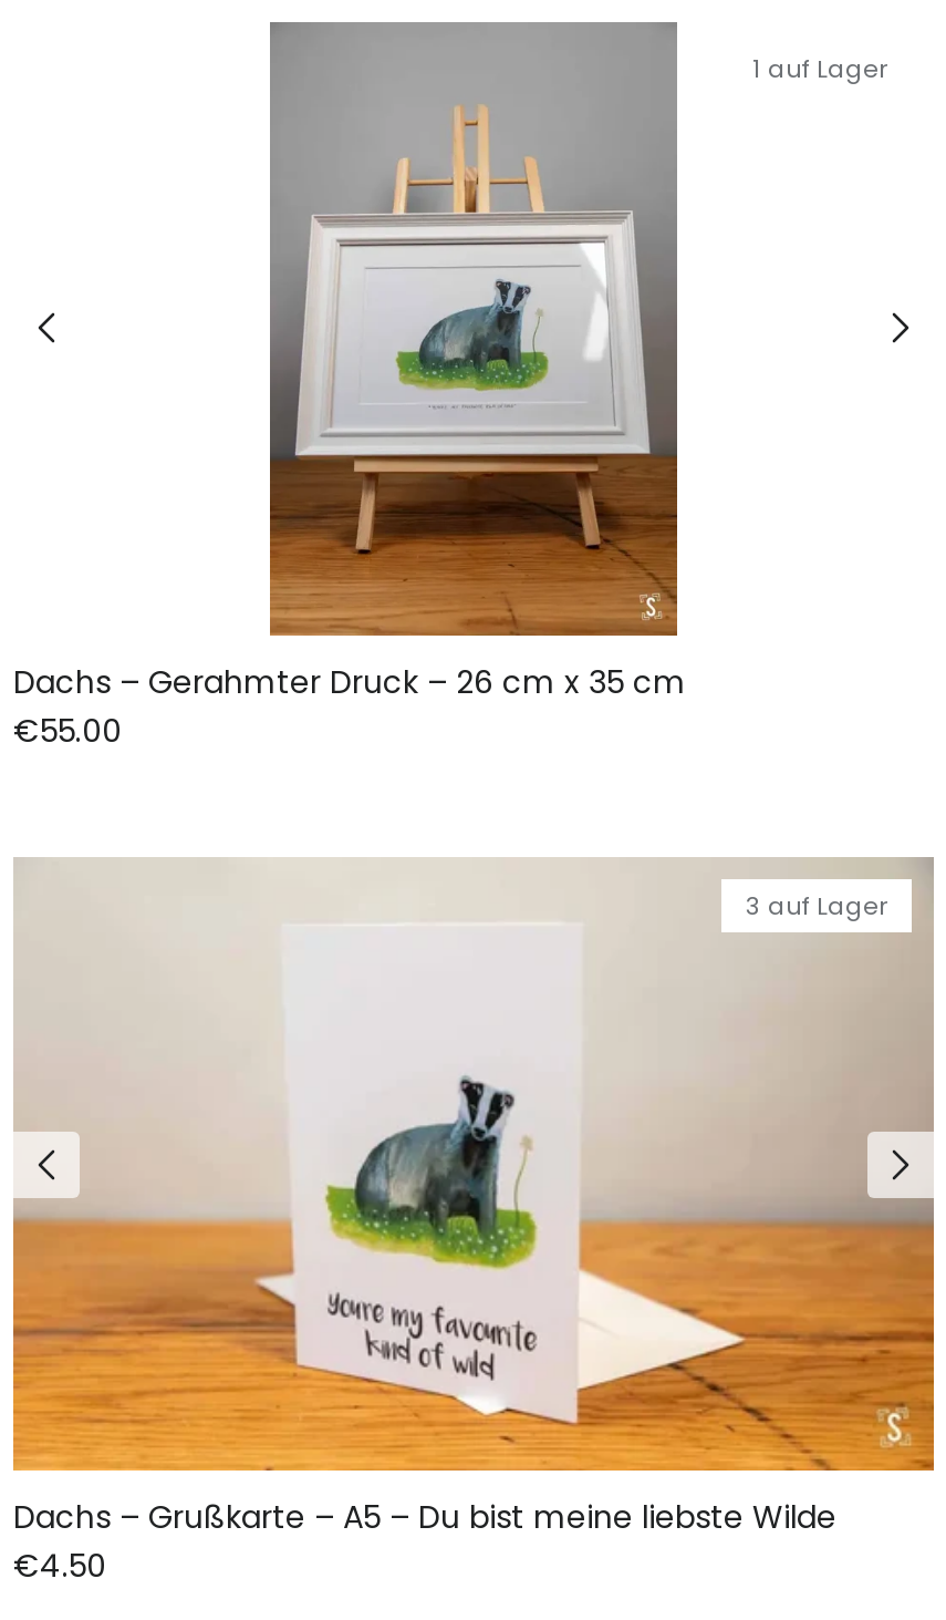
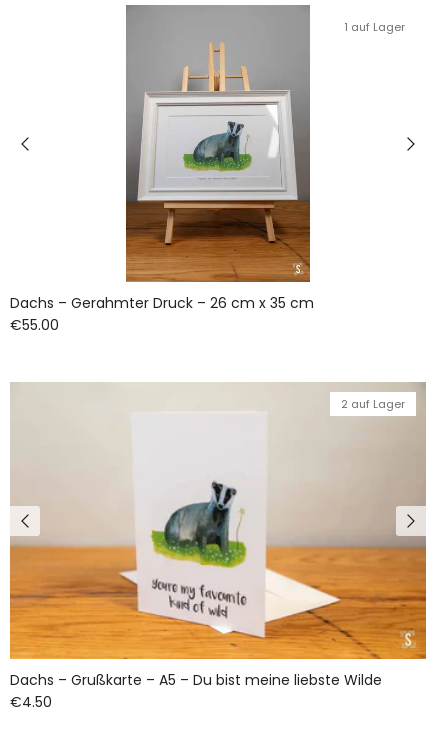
- 3 auf Lager
+ 2 auf Lager
